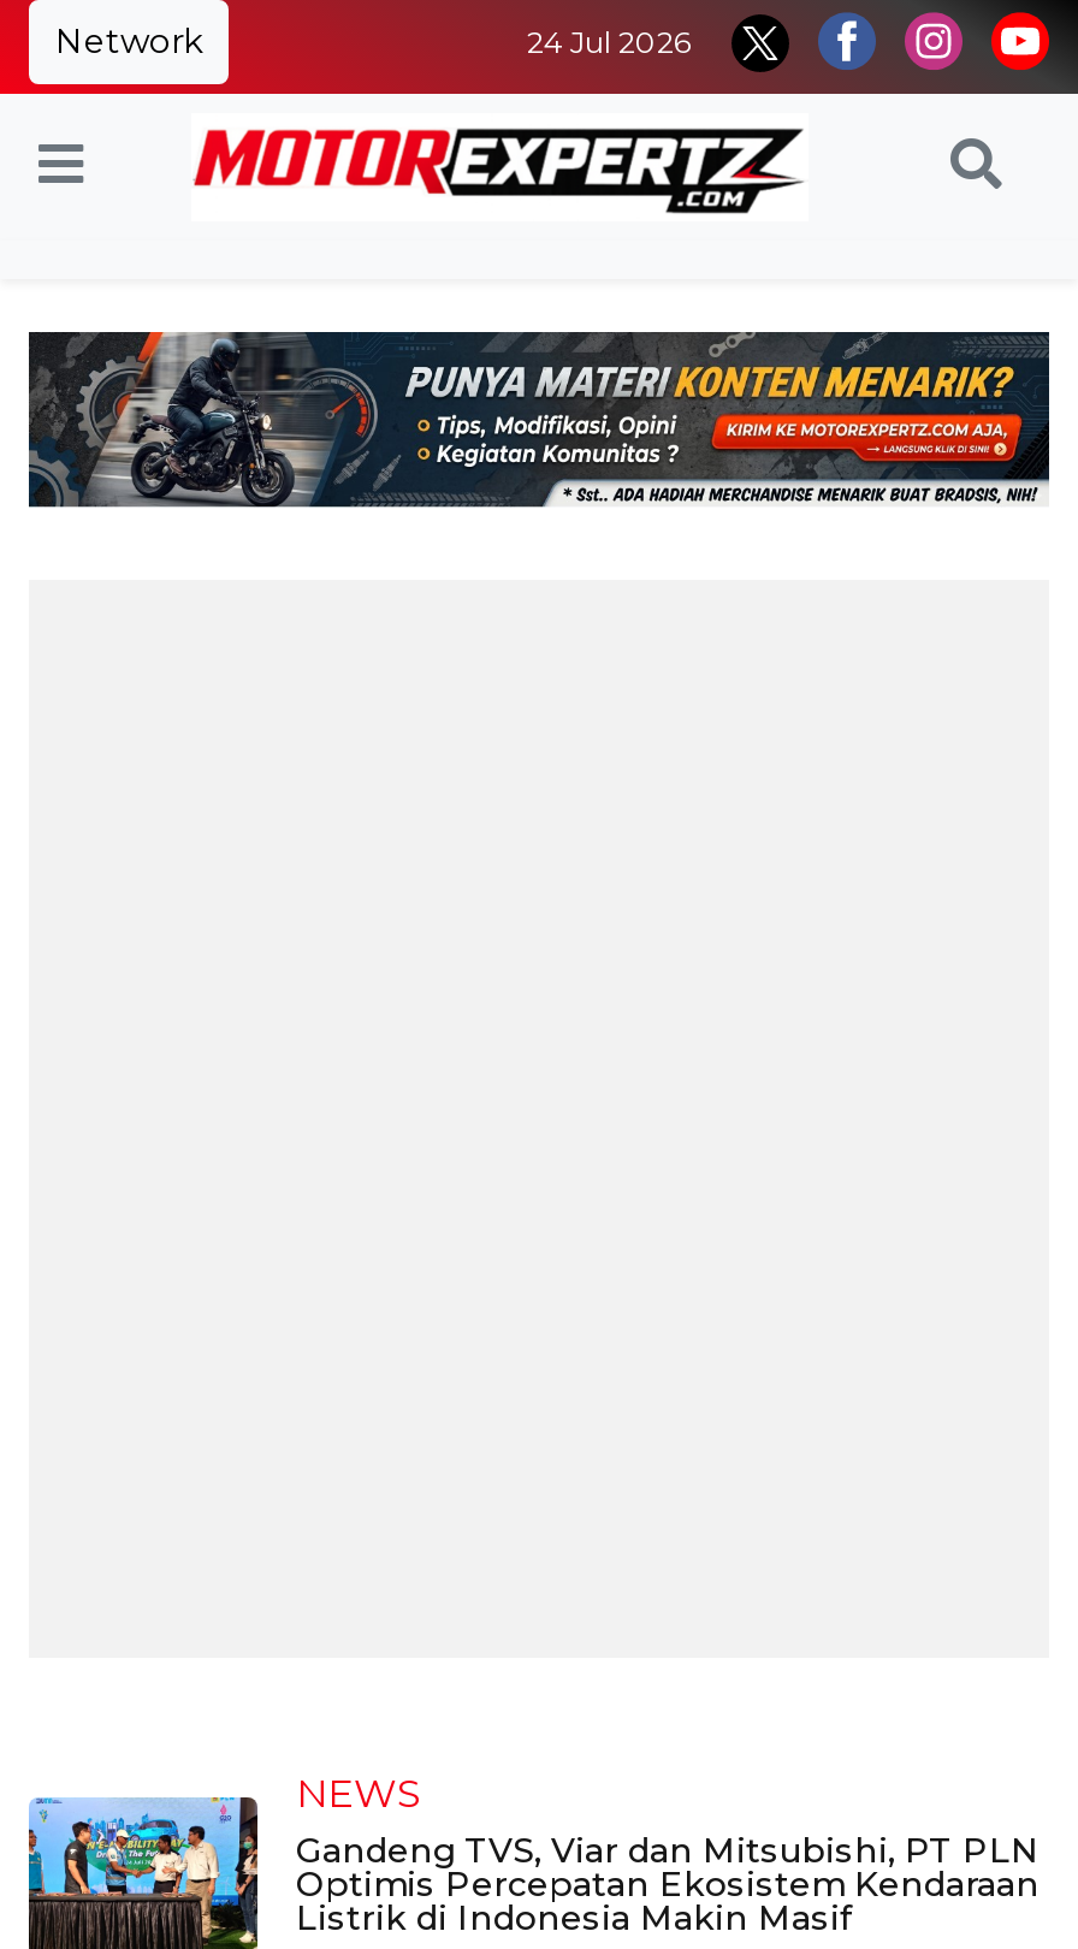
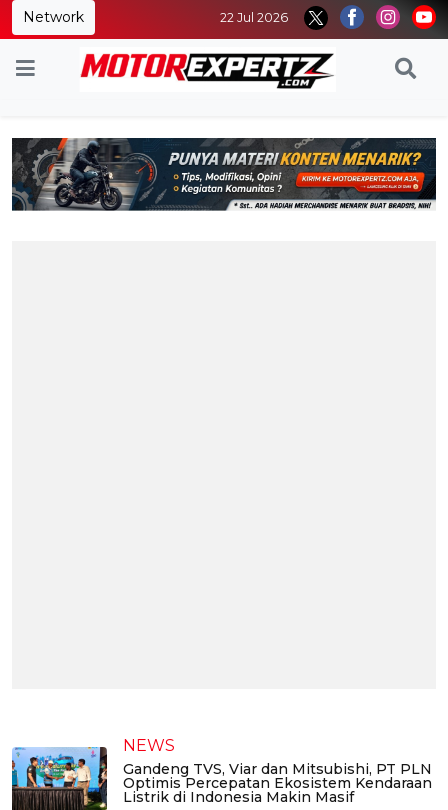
- 24 Jul 2026
+ 22 Jul 2026
